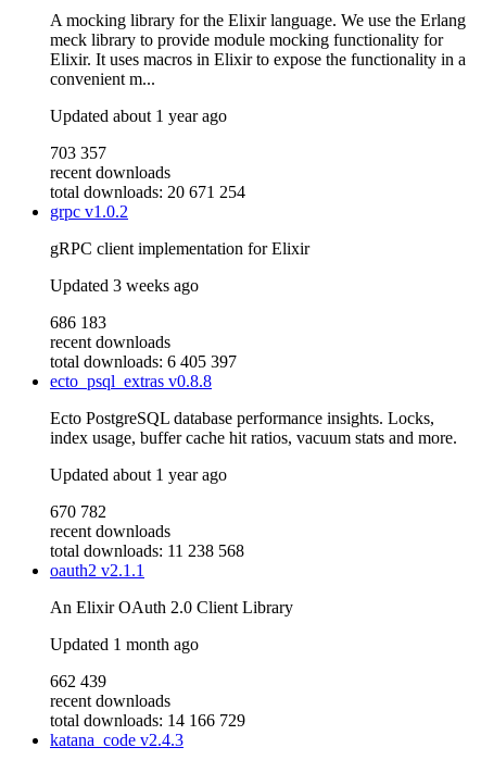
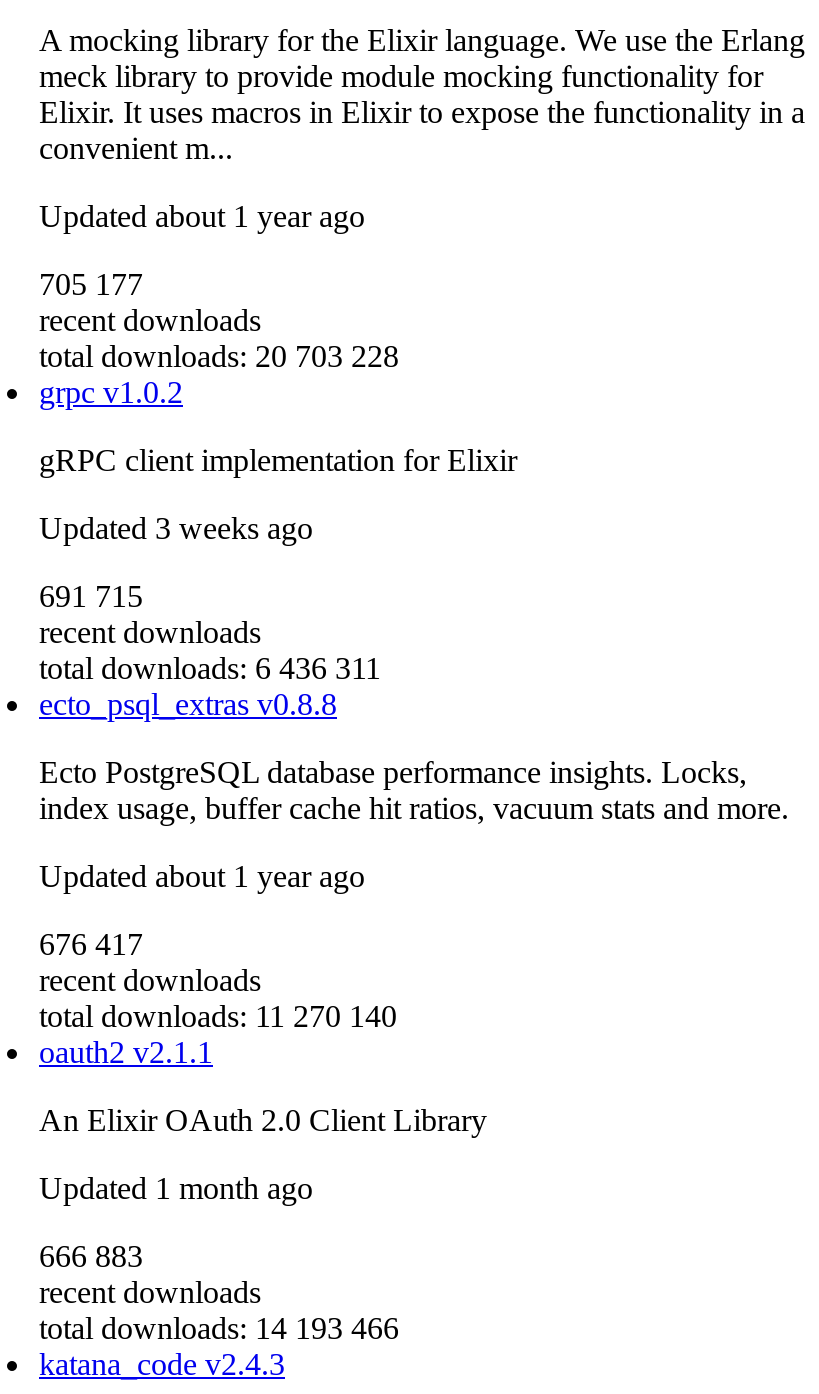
- 703 357
+ 705 177

- total downloads: 20 671 254
+ total downloads: 20 703 228

- 686 183
+ 691 715

- total downloads: 6 405 397
+ total downloads: 6 436 311

- 670 782
+ 676 417

- total downloads: 11 238 568
+ total downloads: 11 270 140

- 662 439
+ 666 883

- total downloads: 14 166 729
+ total downloads: 14 193 466
